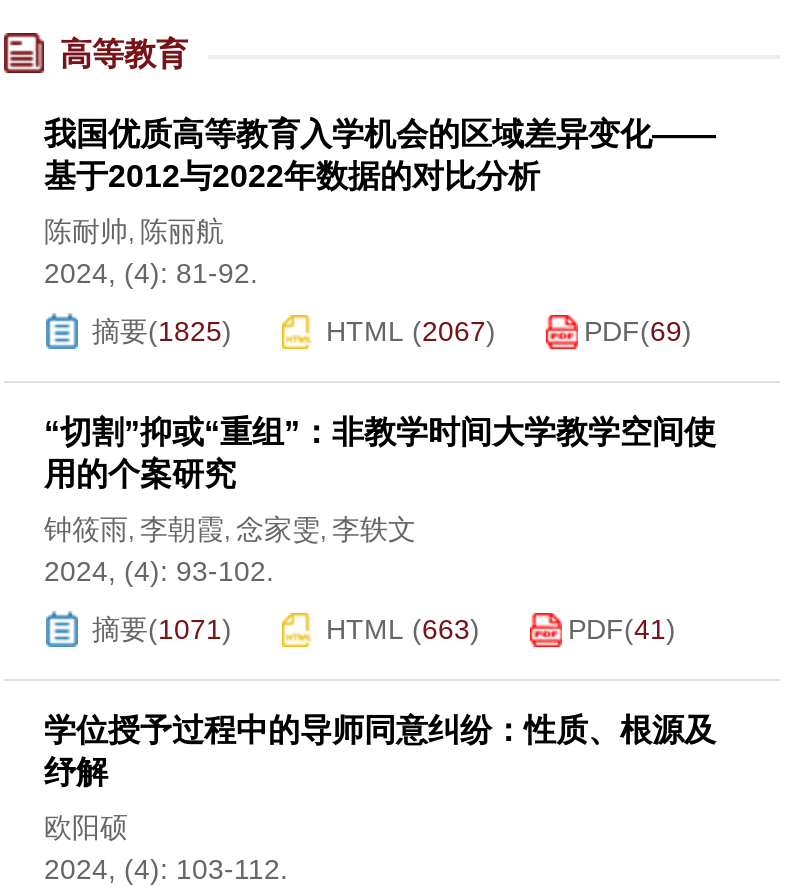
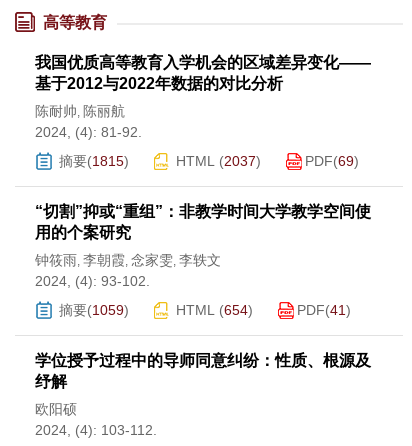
- 摘要(1825)
+ 摘要(1815)

- HTML (2067)
+ HTML (2037)

- 摘要(1071)
+ 摘要(1059)

- HTML (663)
+ HTML (654)
